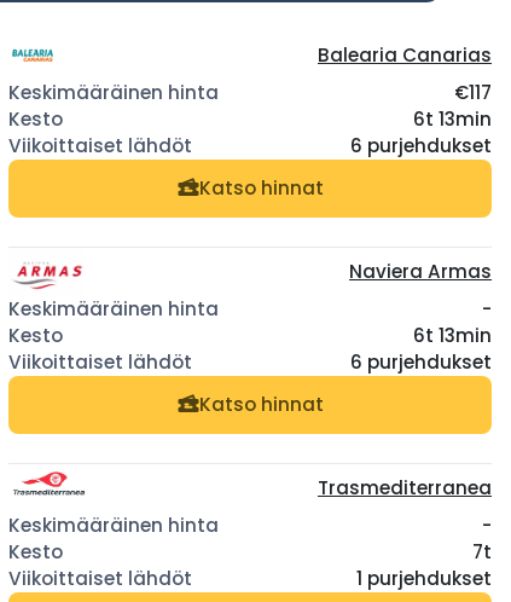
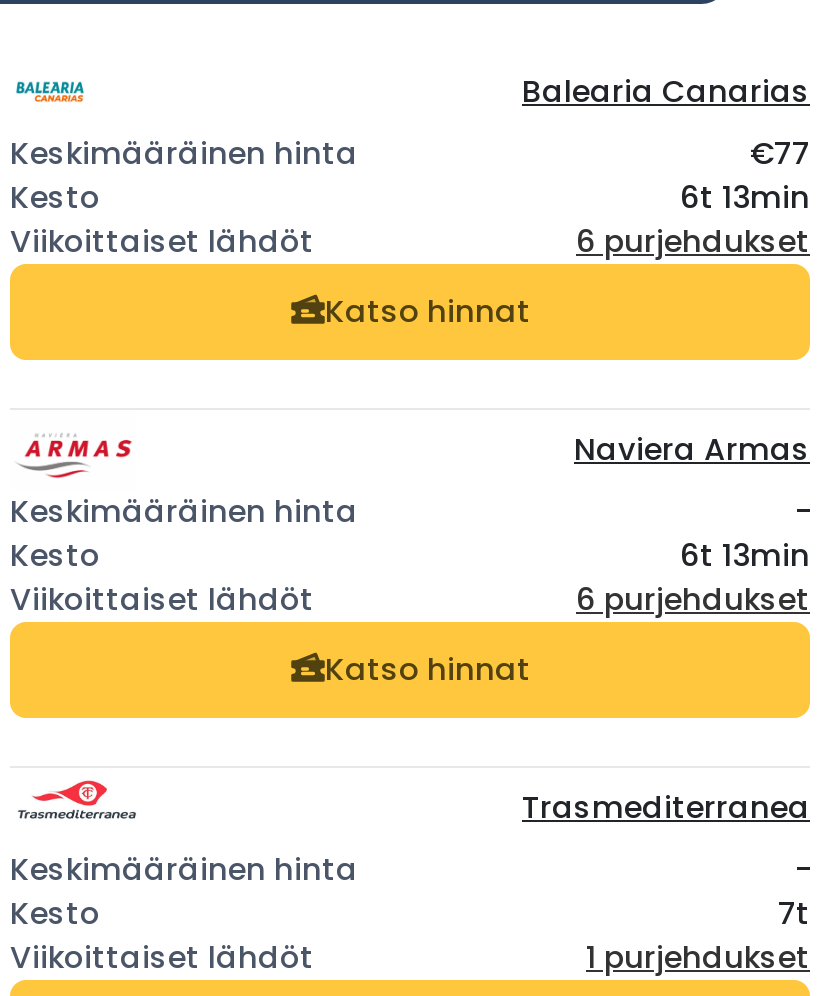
- €117
+ €77
